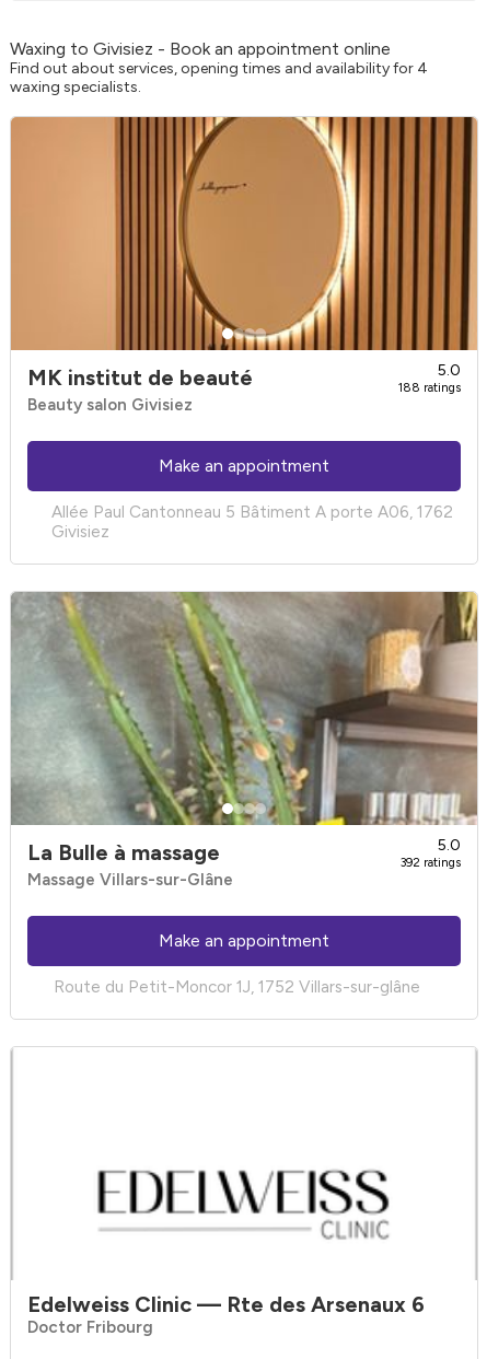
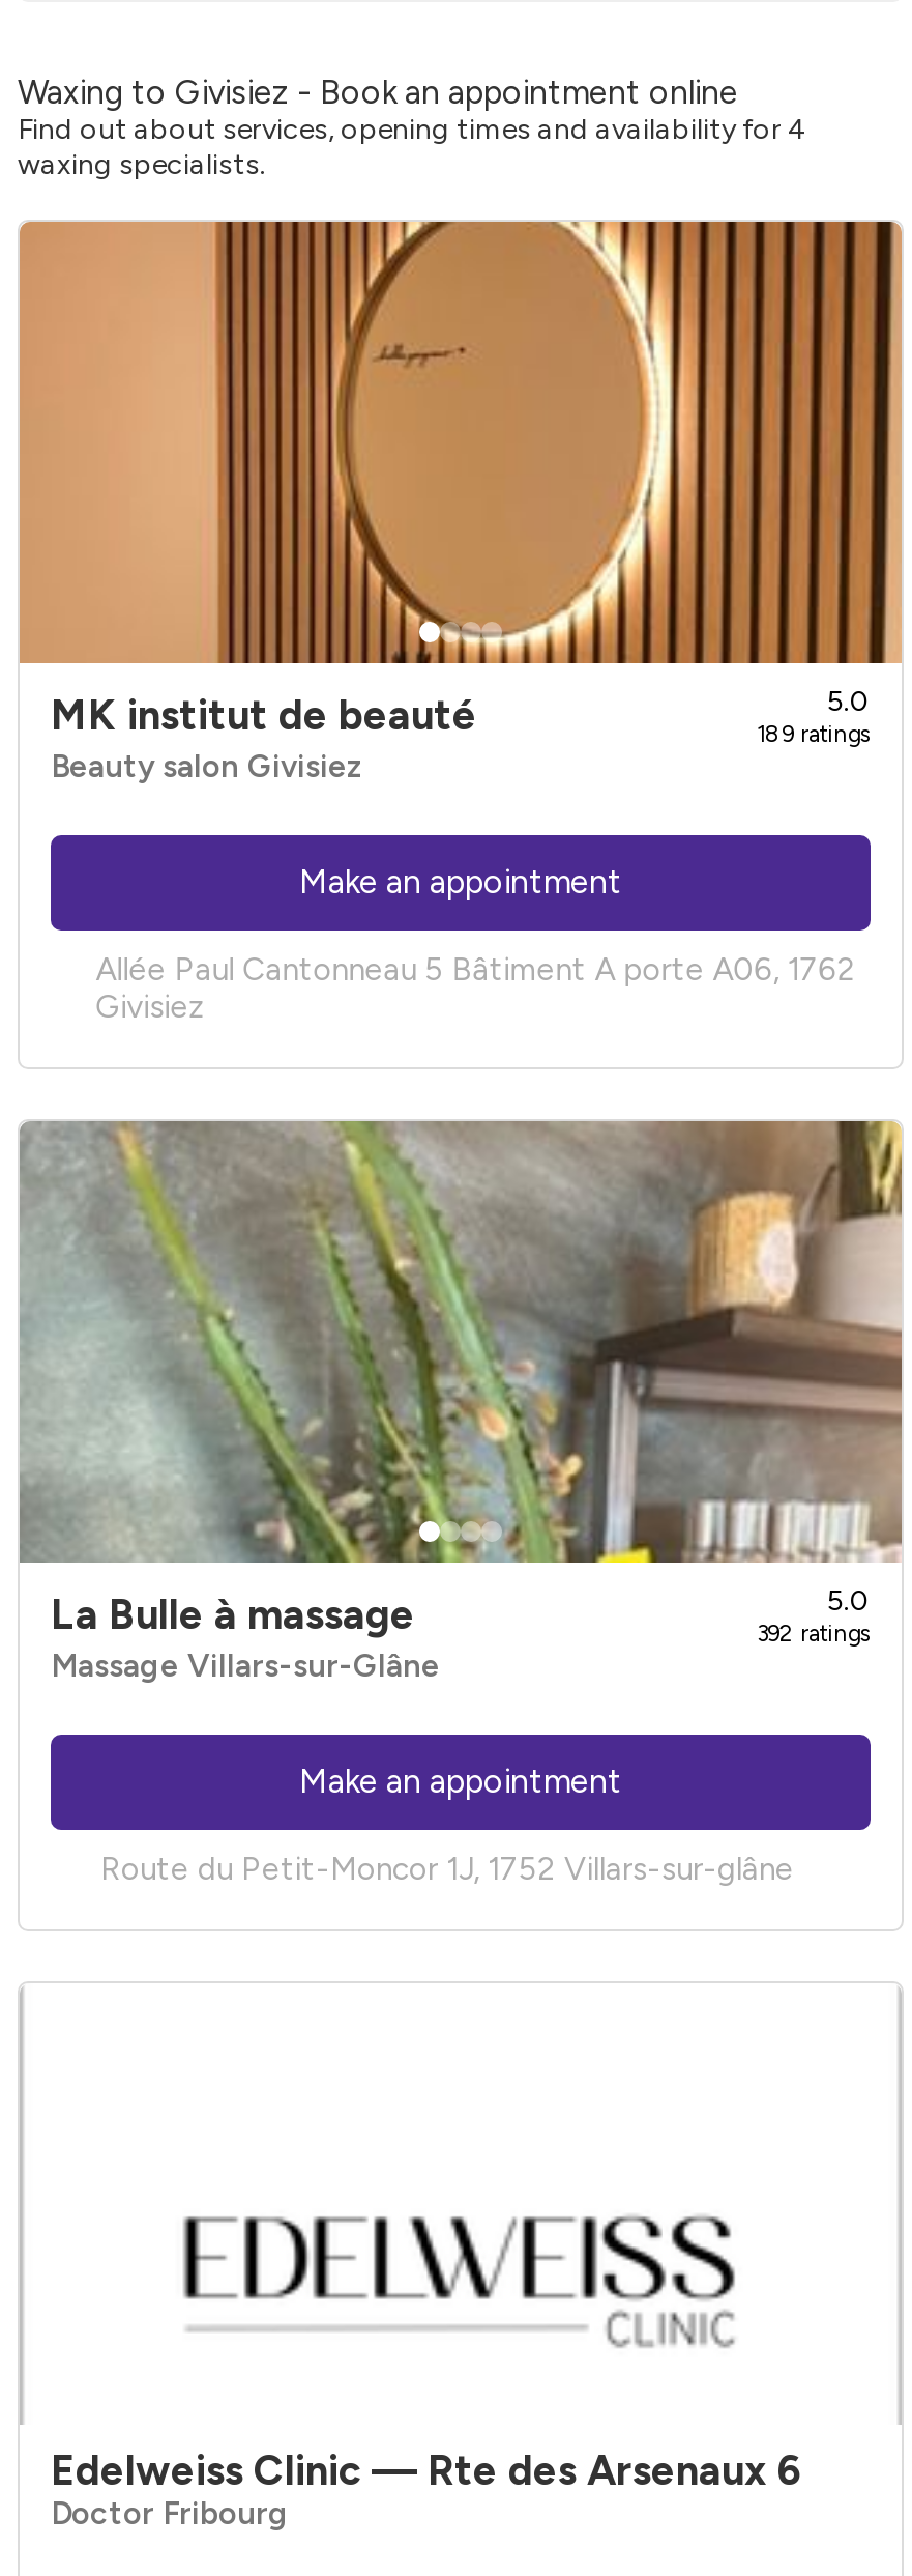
- 188 ratings
+ 189 ratings
